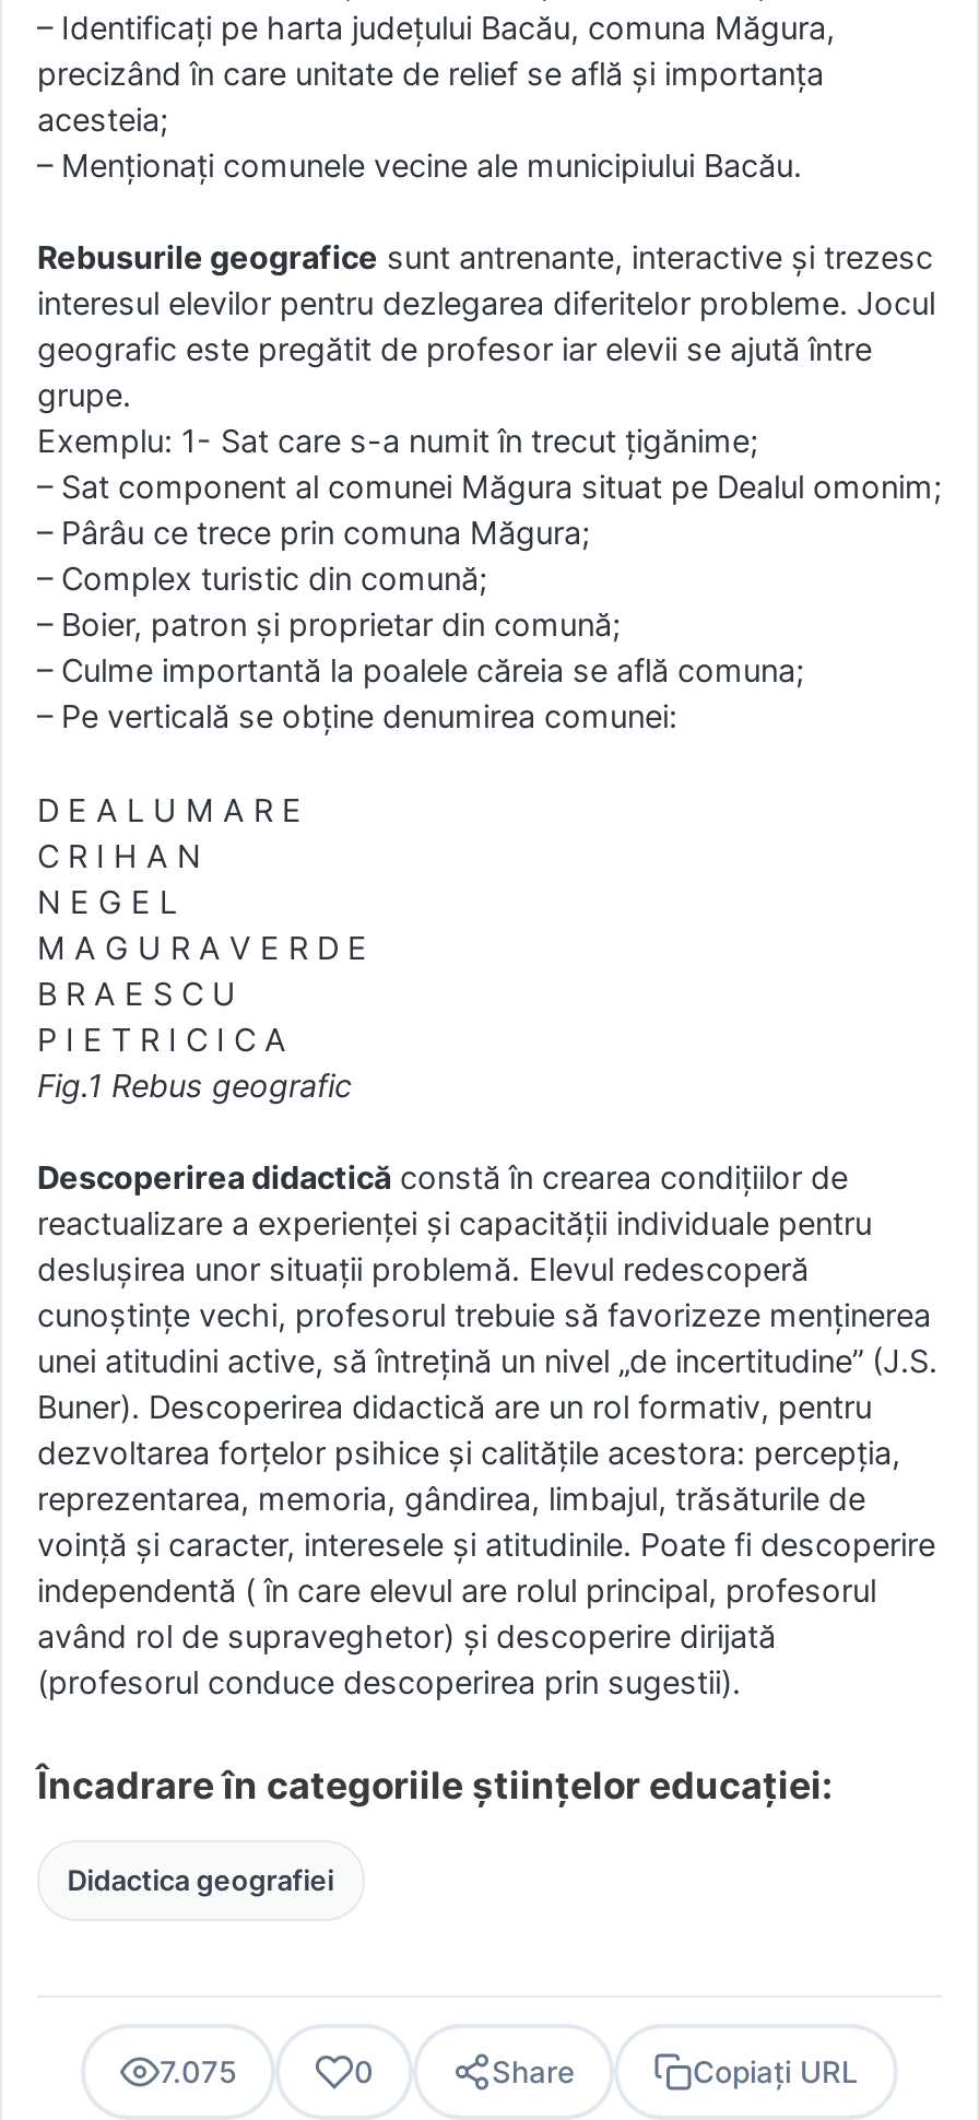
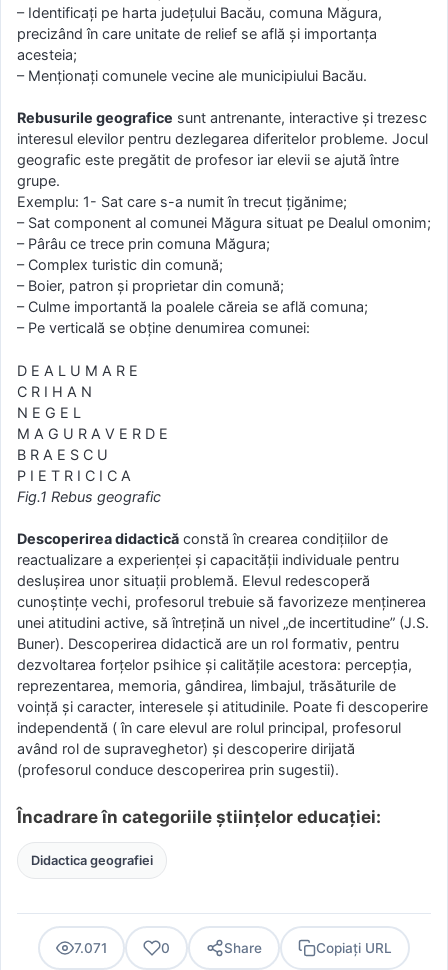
- 7.075
+ 7.071
